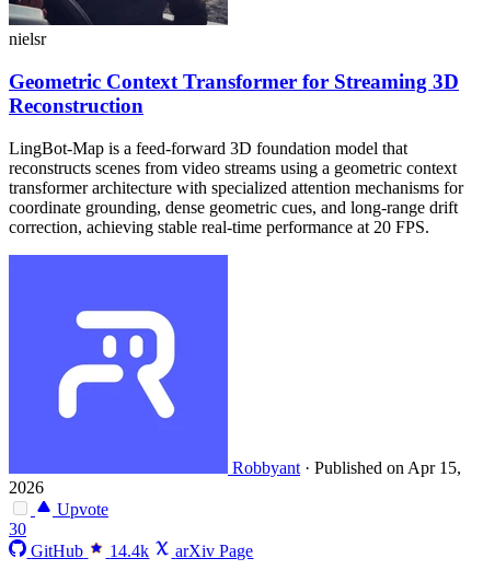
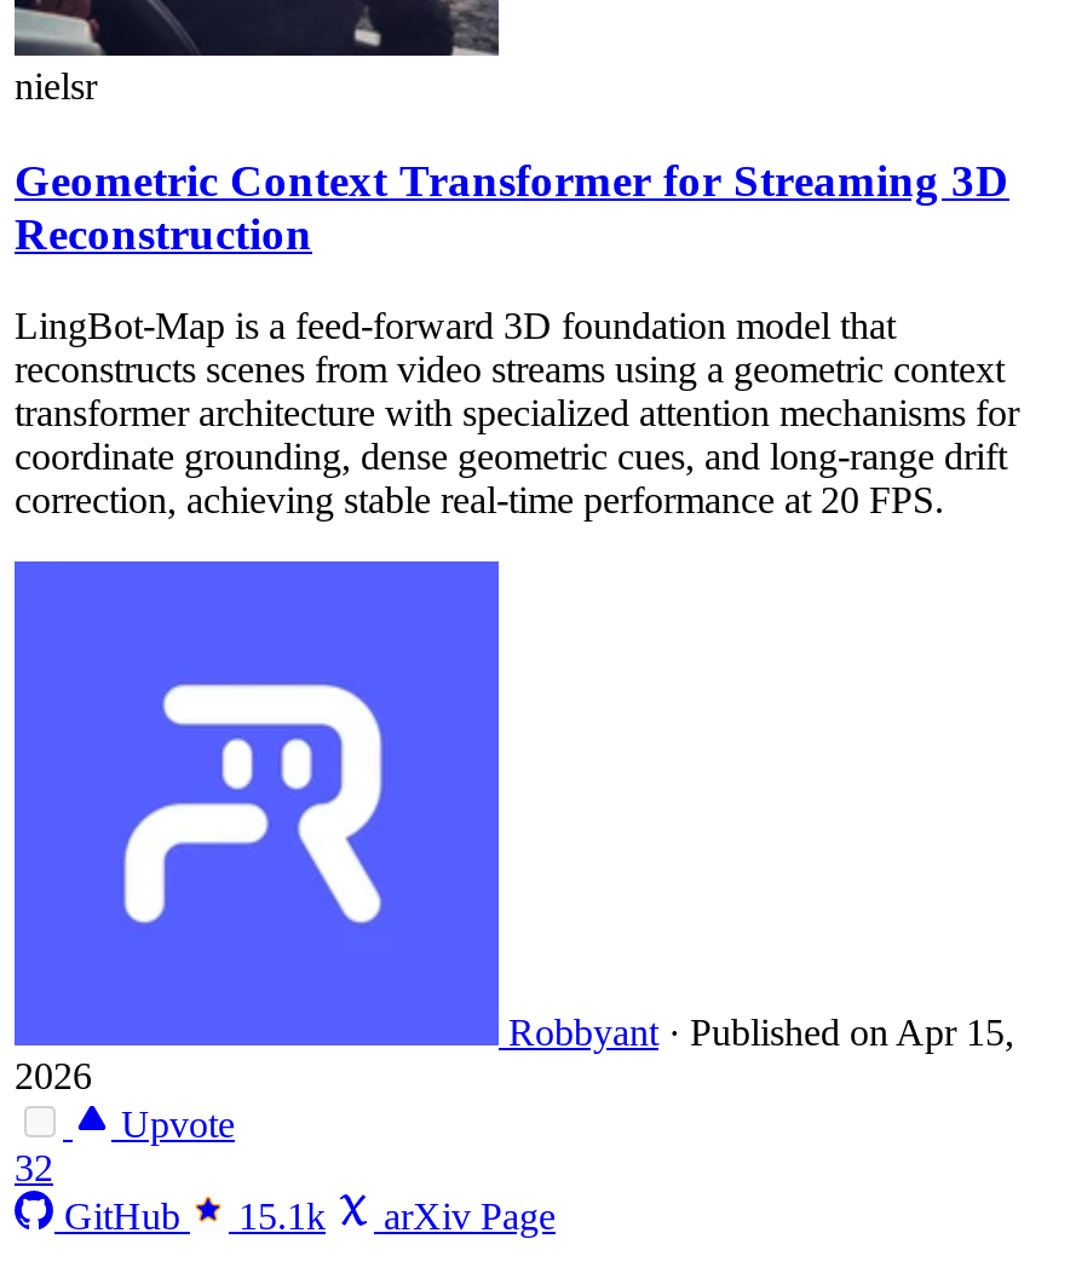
- 30
+ 32

- GitHub 14.4k arXiv Page
+ GitHub 15.1k arXiv Page
